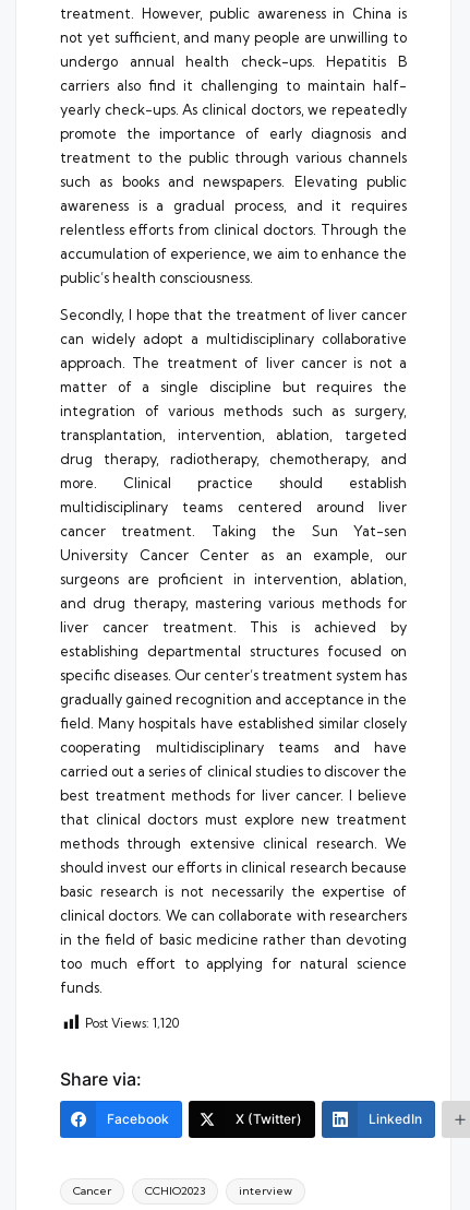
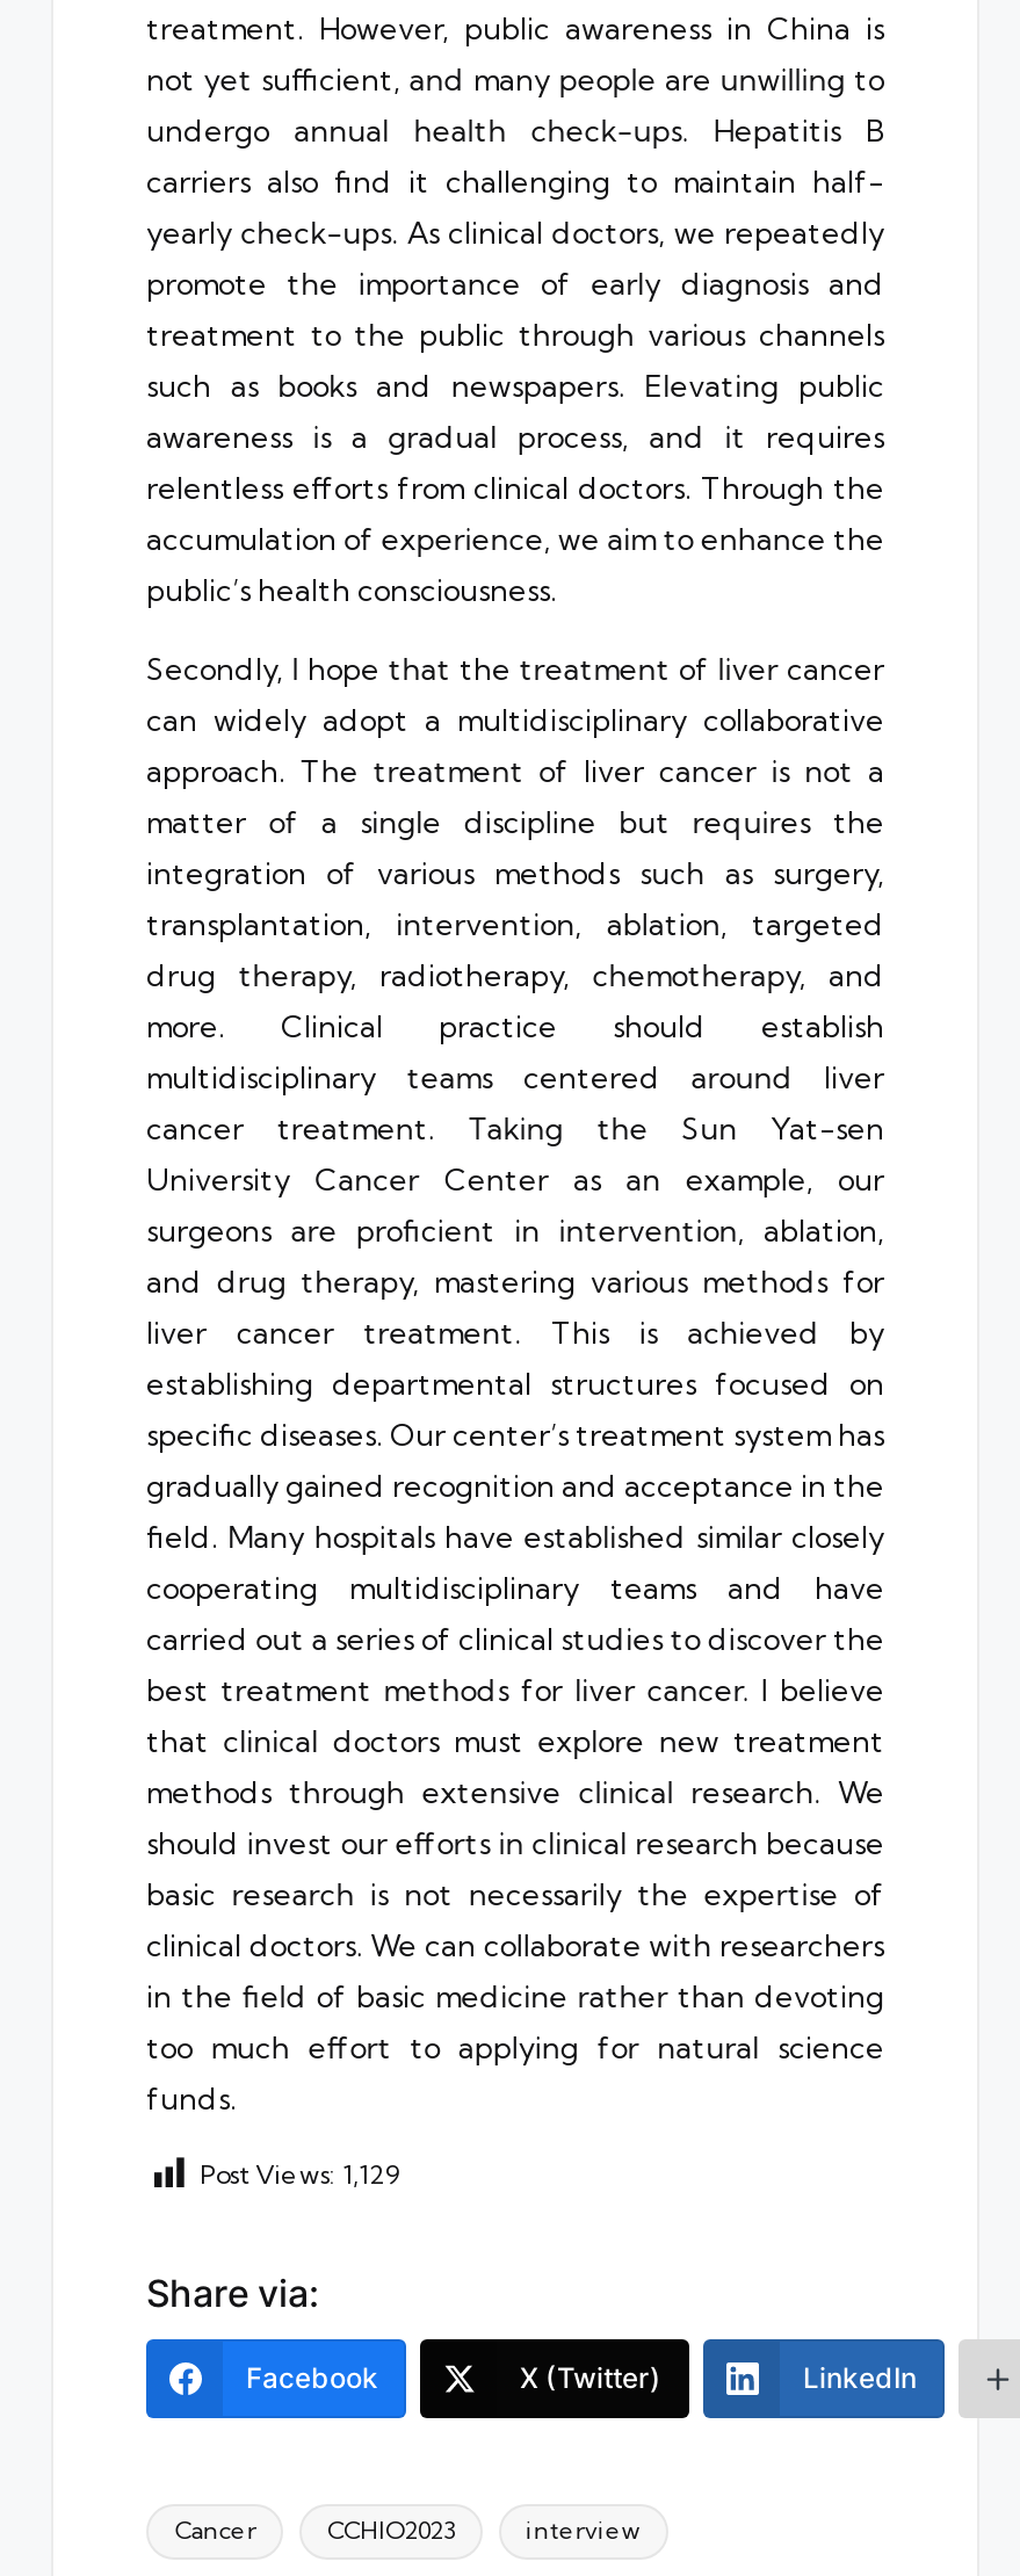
- Post Views: 1,120
+ Post Views: 1,129
